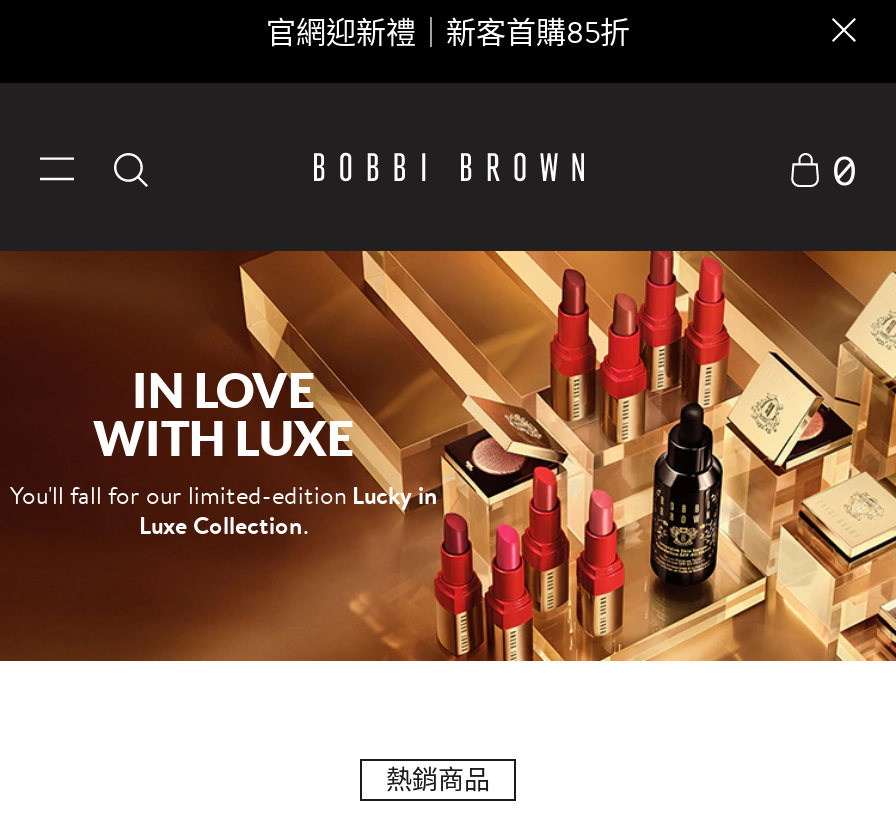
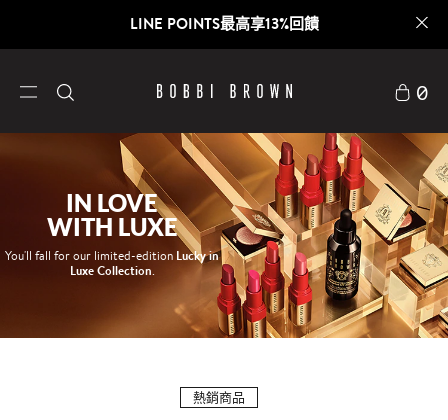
- 官網迎新禮｜新客首購85折
+ LINE POINTS最高享13%回饋
